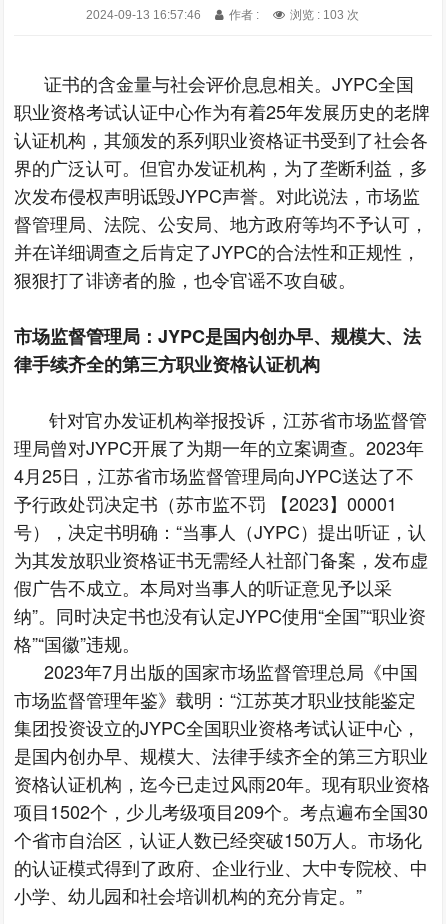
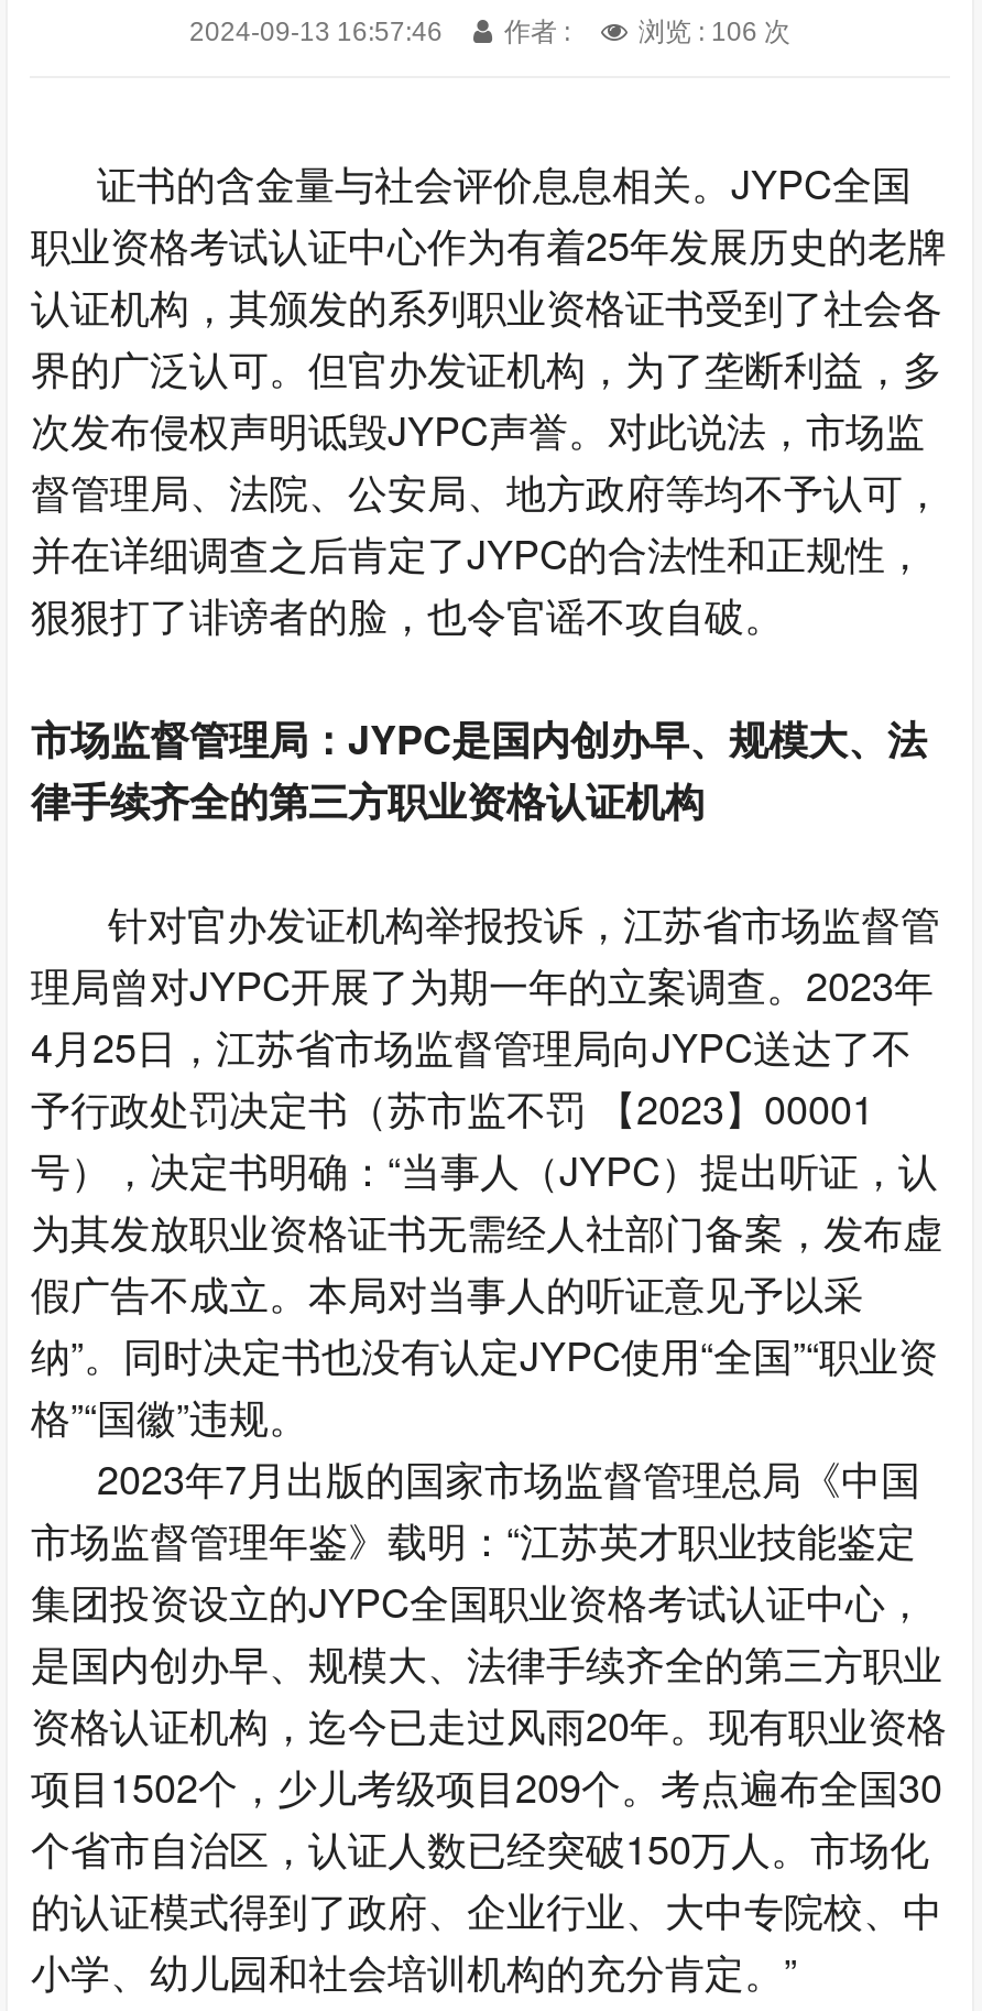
- 浏览 : 103 次
+ 浏览 : 106 次
